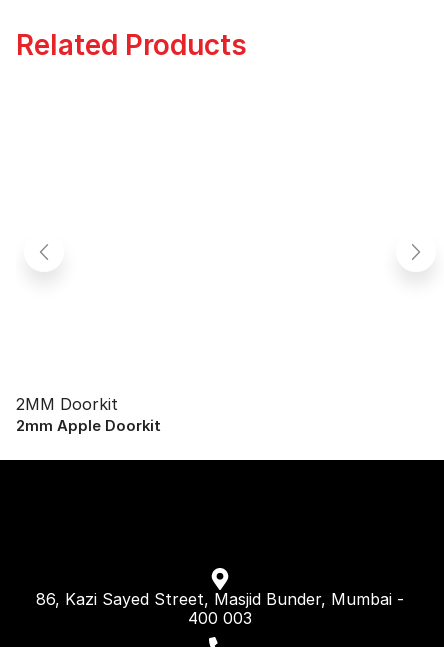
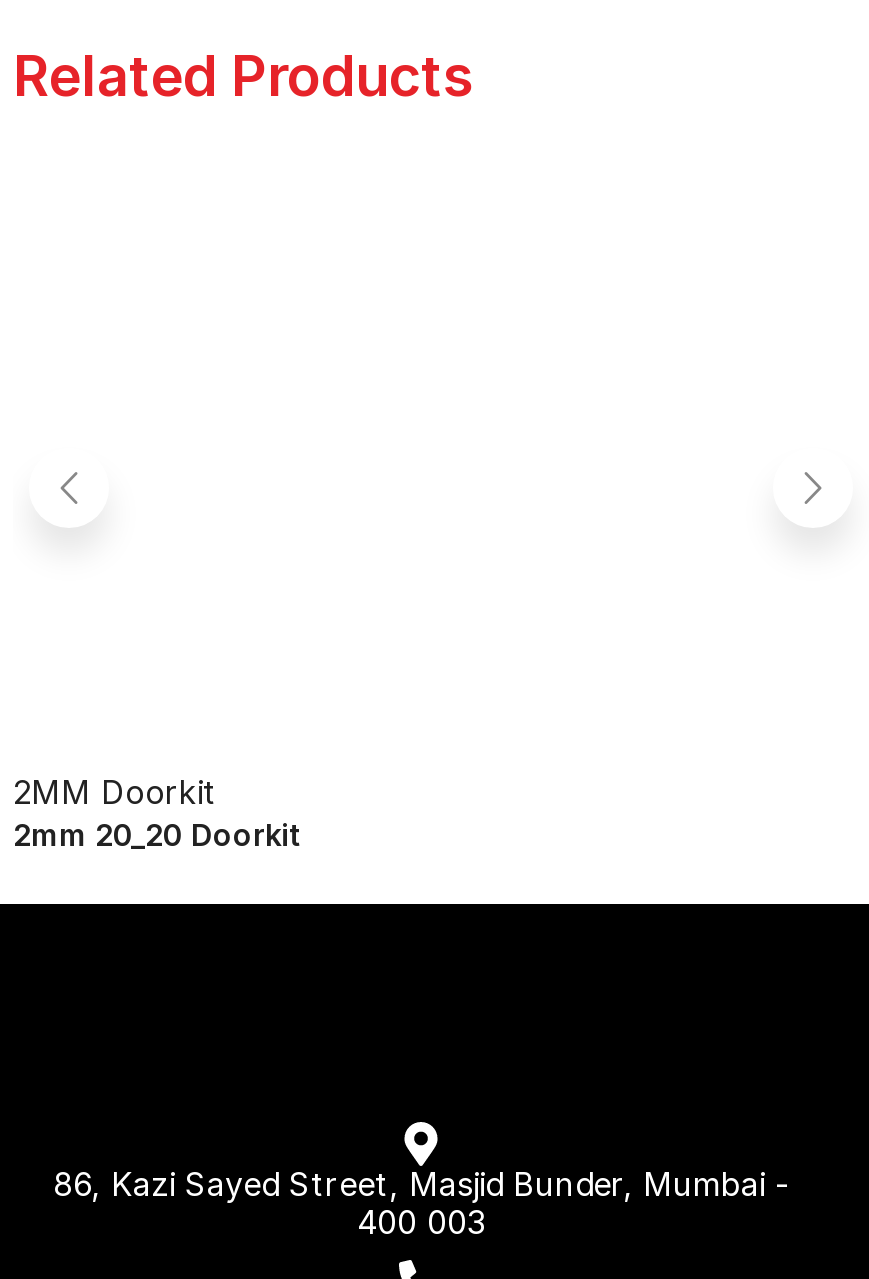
- 2mm Apple Doorkit
+ 2mm 20_20 Doorkit
